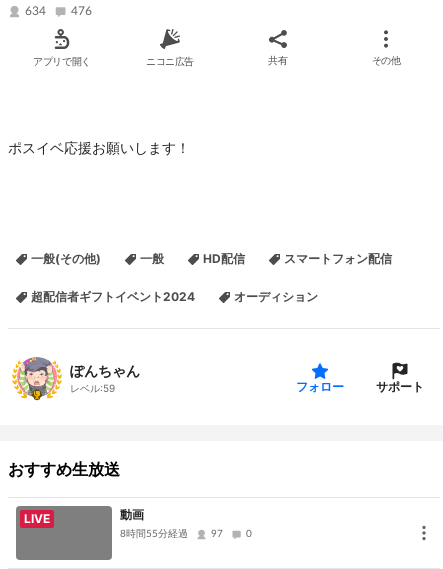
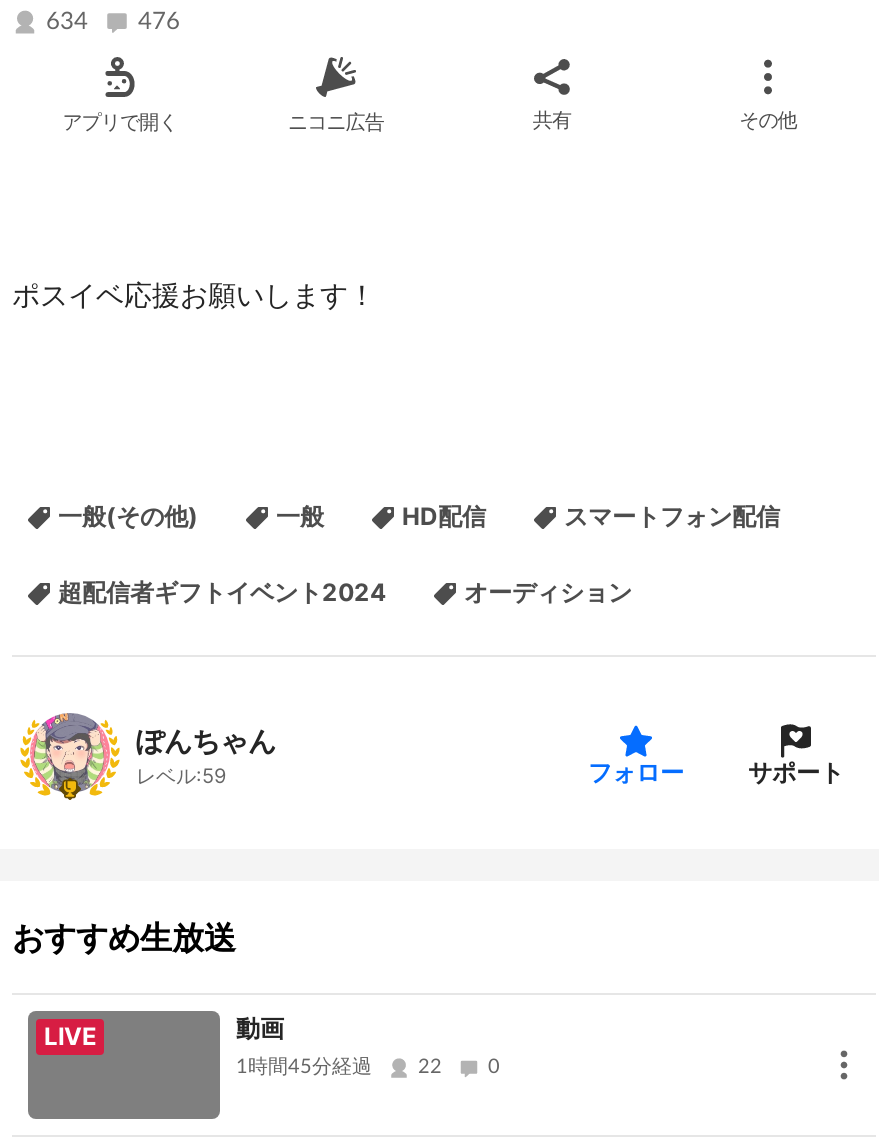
- 8時間55分経過
+ 1時間45分経過

- 97
+ 22
